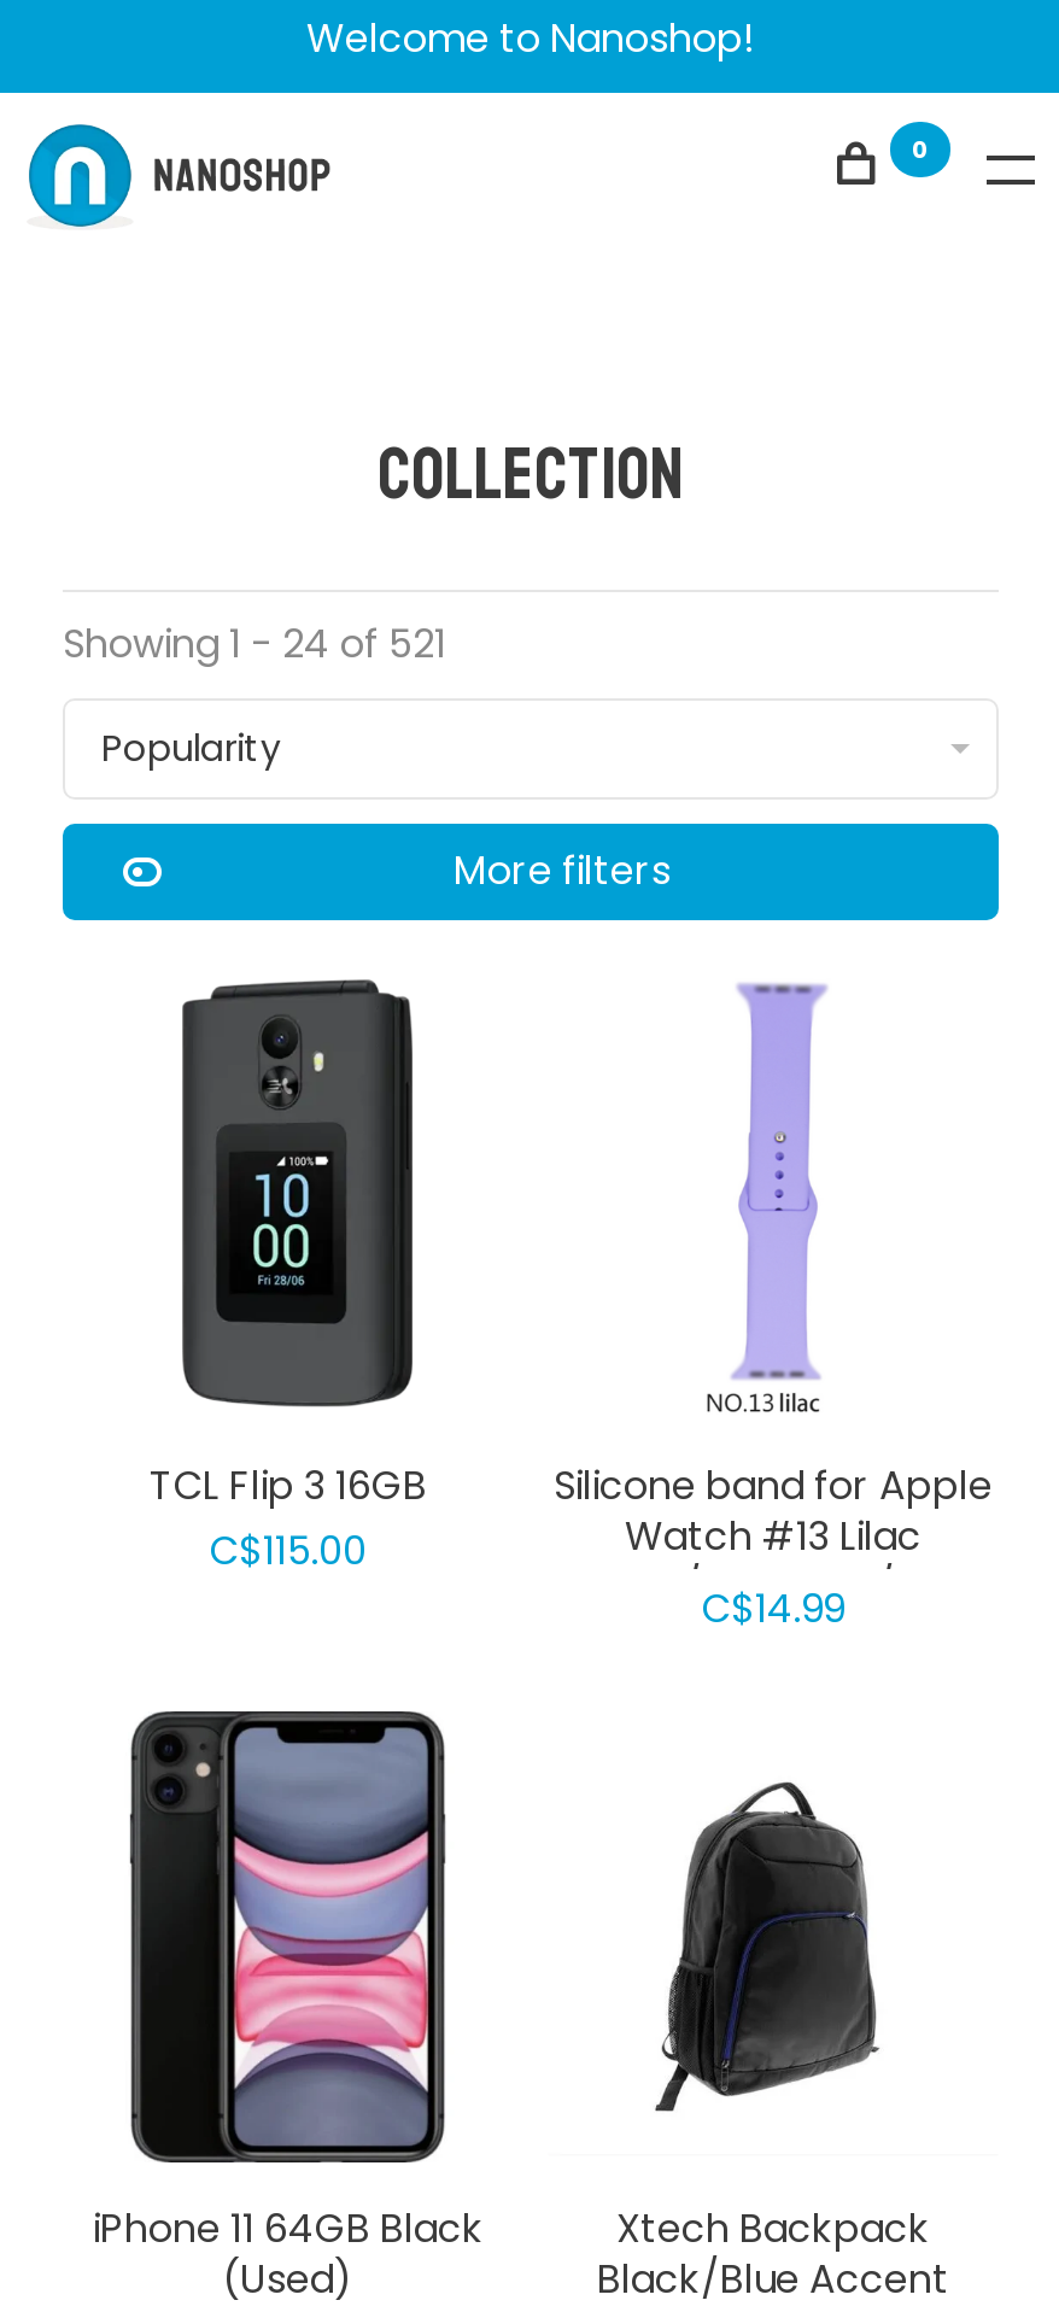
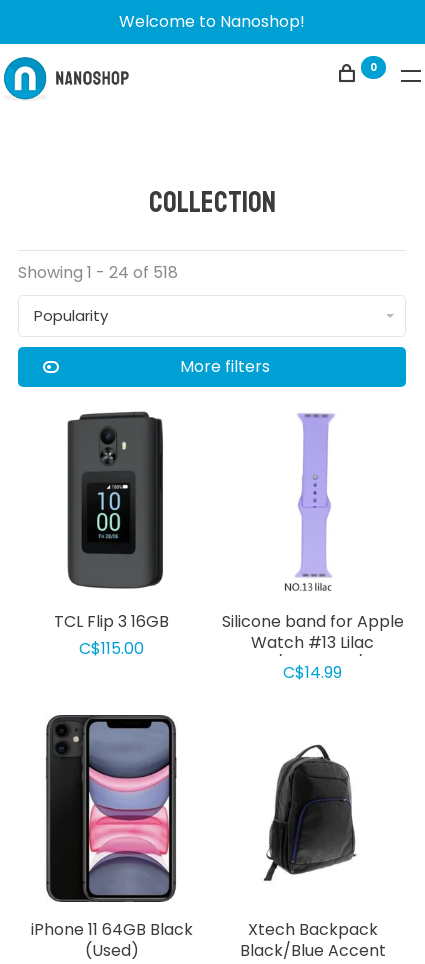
- Showing 1 - 24 of 521
+ Showing 1 - 24 of 518
